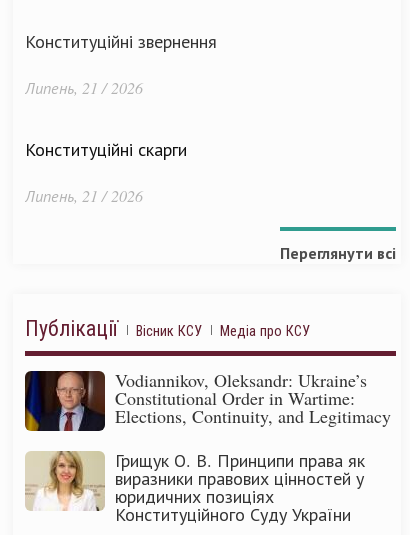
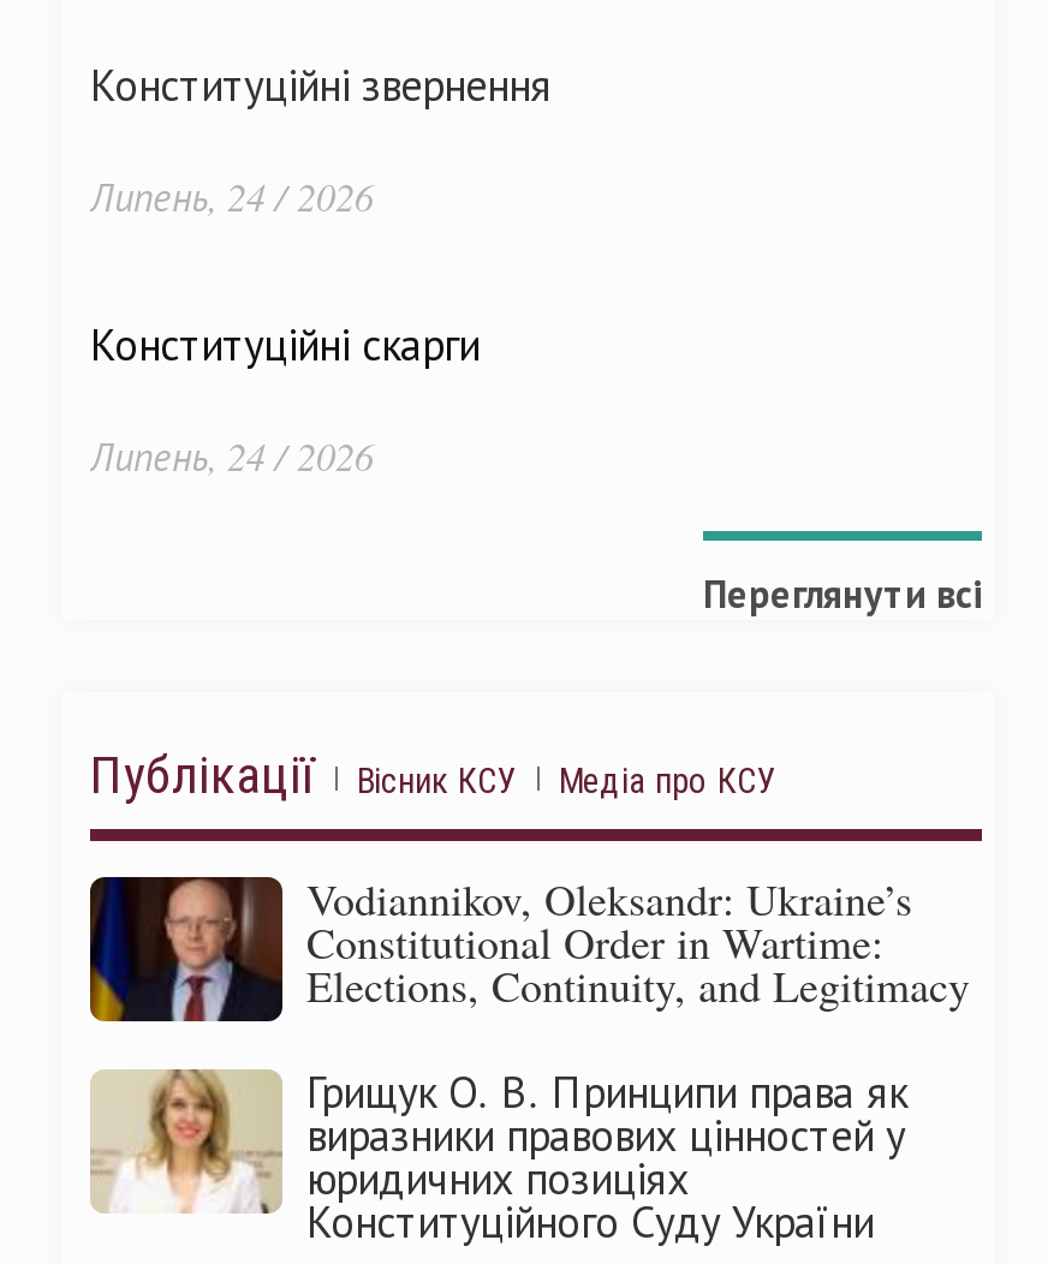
- Липень, 21 / 2026
+ Липень, 24 / 2026

- Липень, 21 / 2026
+ Липень, 24 / 2026
